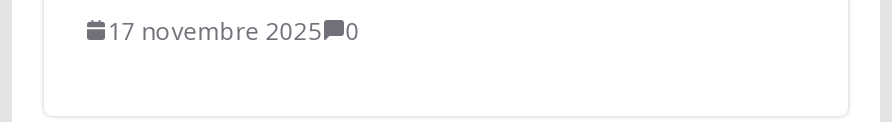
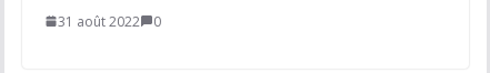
- 17 novembre 2025 0
+ 31 août 2022 0
